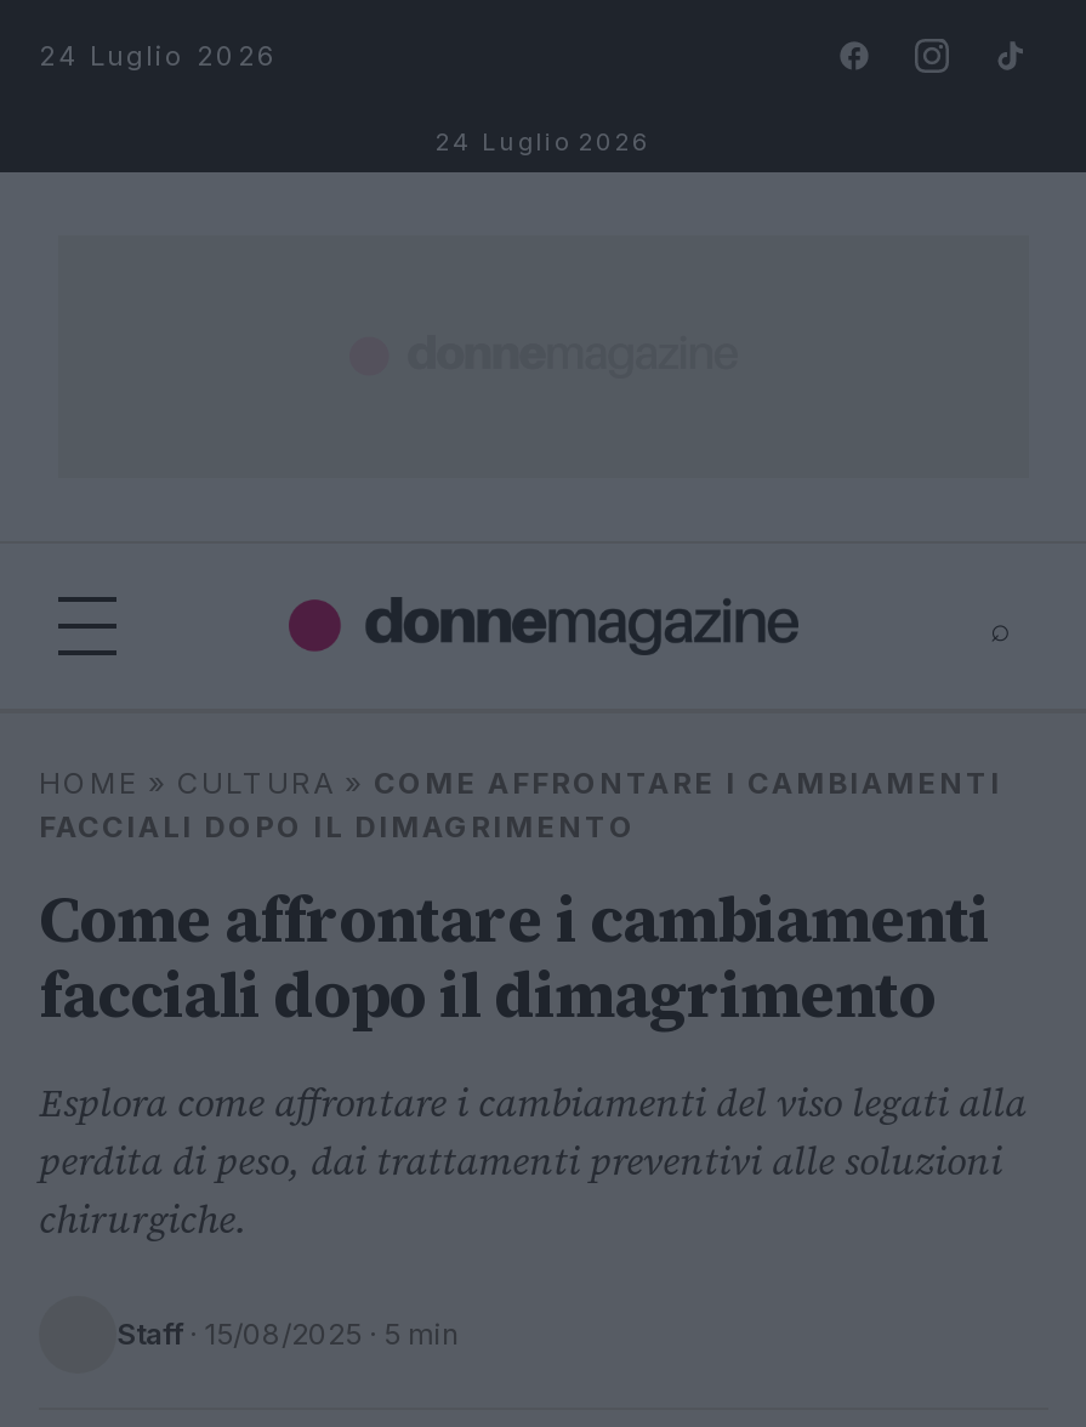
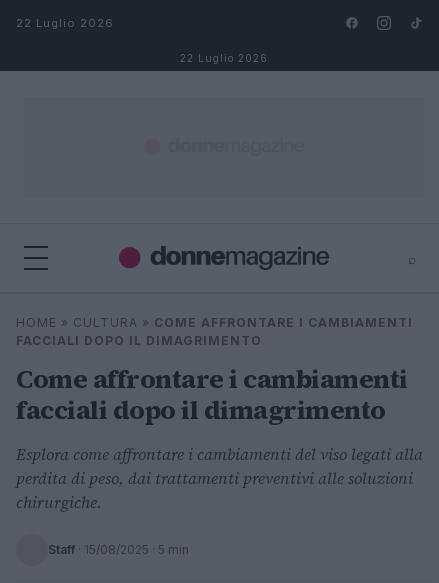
- 24 Luglio 2026
+ 22 Luglio 2026

- 24 Luglio 2026
+ 22 Luglio 2026
